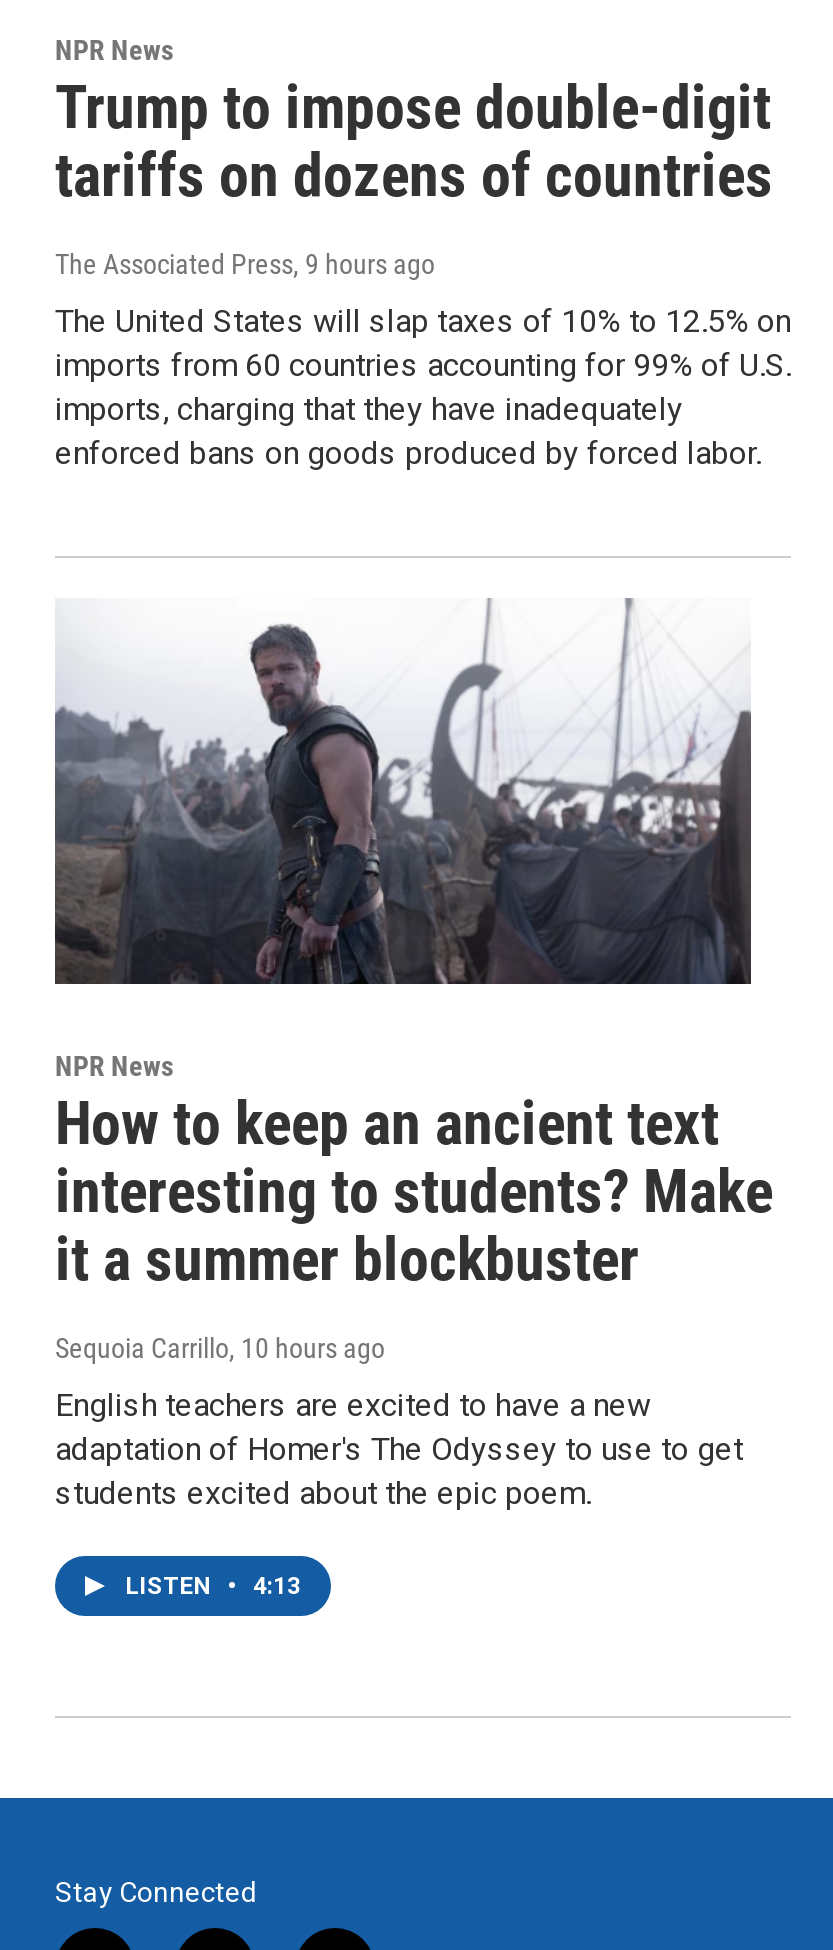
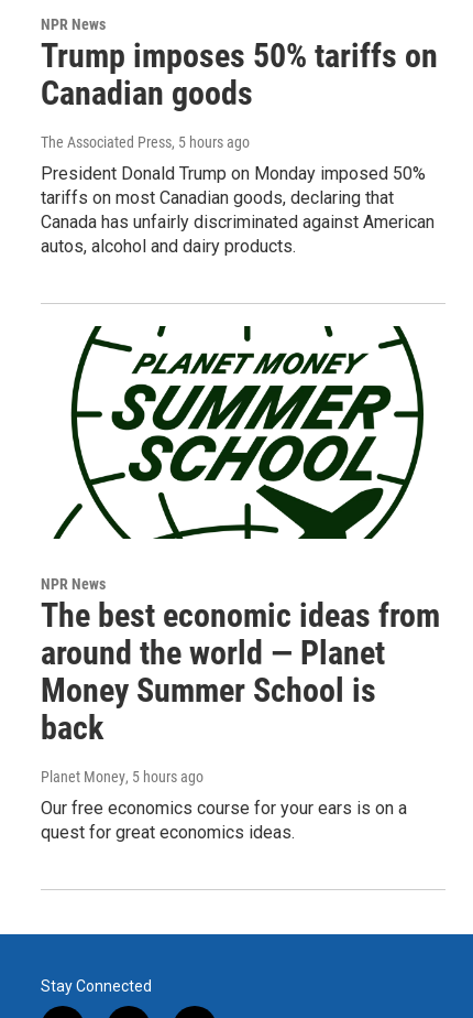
- Trump to impose double-digit
- tariffs on dozens of countries
+ Trump imposes 50% tariffs on
+ Canadian goods

- The Associated Press, 9 hours ago
+ The Associated Press, 5 hours ago

- The United States will slap taxes of 10% to 12.5% on
- imports from 60 countries accounting for 99% of U.S.
- imports, charging that they have inadequately
- enforced bans on goods produced by forced labor.
+ President Donald Trump on Monday imposed 50%
+ tariffs on most Canadian goods, declaring that
+ Canada has unfairly discriminated against American
+ autos, alcohol and dairy products.

- [image]
+ [image]

- How to keep an ancient text
- interesting to students? Make
- it a summer blockbuster
- Sequoia Carrillo, 10 hours ago
- English teachers are excited to have a new
- adaptation of Homer's The Odyssey to use to get
- students excited about the epic poem.
- LISTEN • 4:13
+ The best economic ideas from
+ around the world — Planet
+ Money Summer School is
+ back
+ Planet Money, 5 hours ago
+ Our free economics course for your ears is on a
+ quest for great economics ideas.
